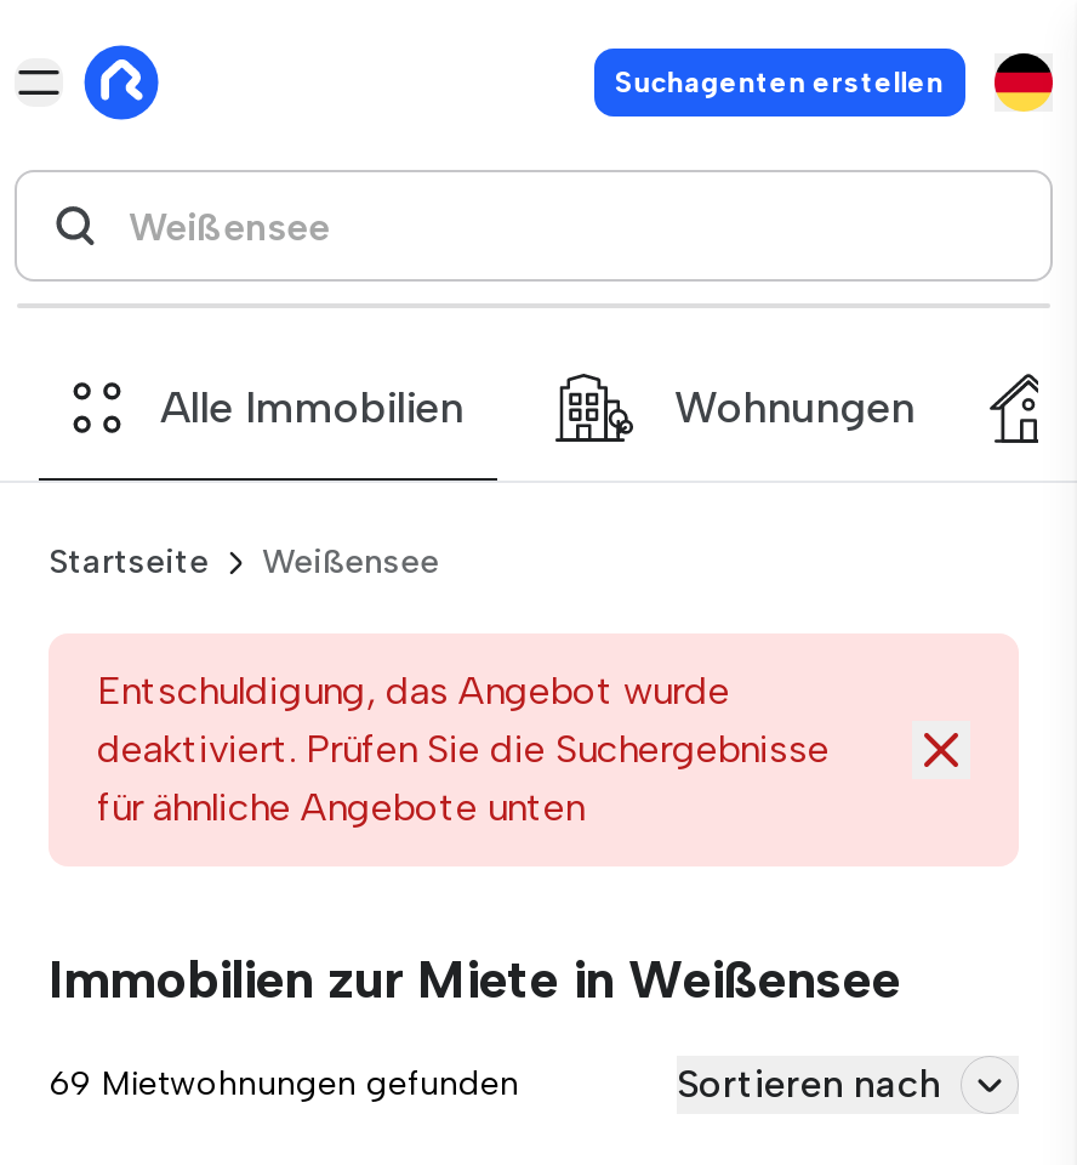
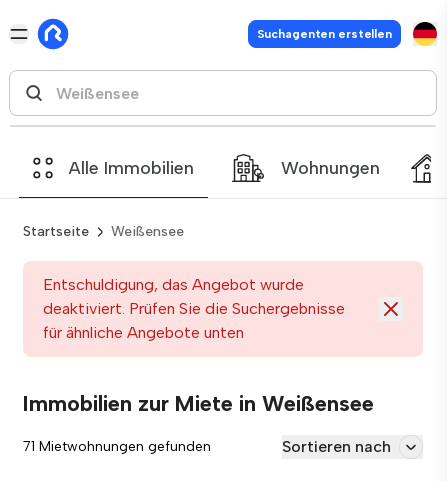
- 69 Mietwohnungen gefunden
+ 71 Mietwohnungen gefunden
